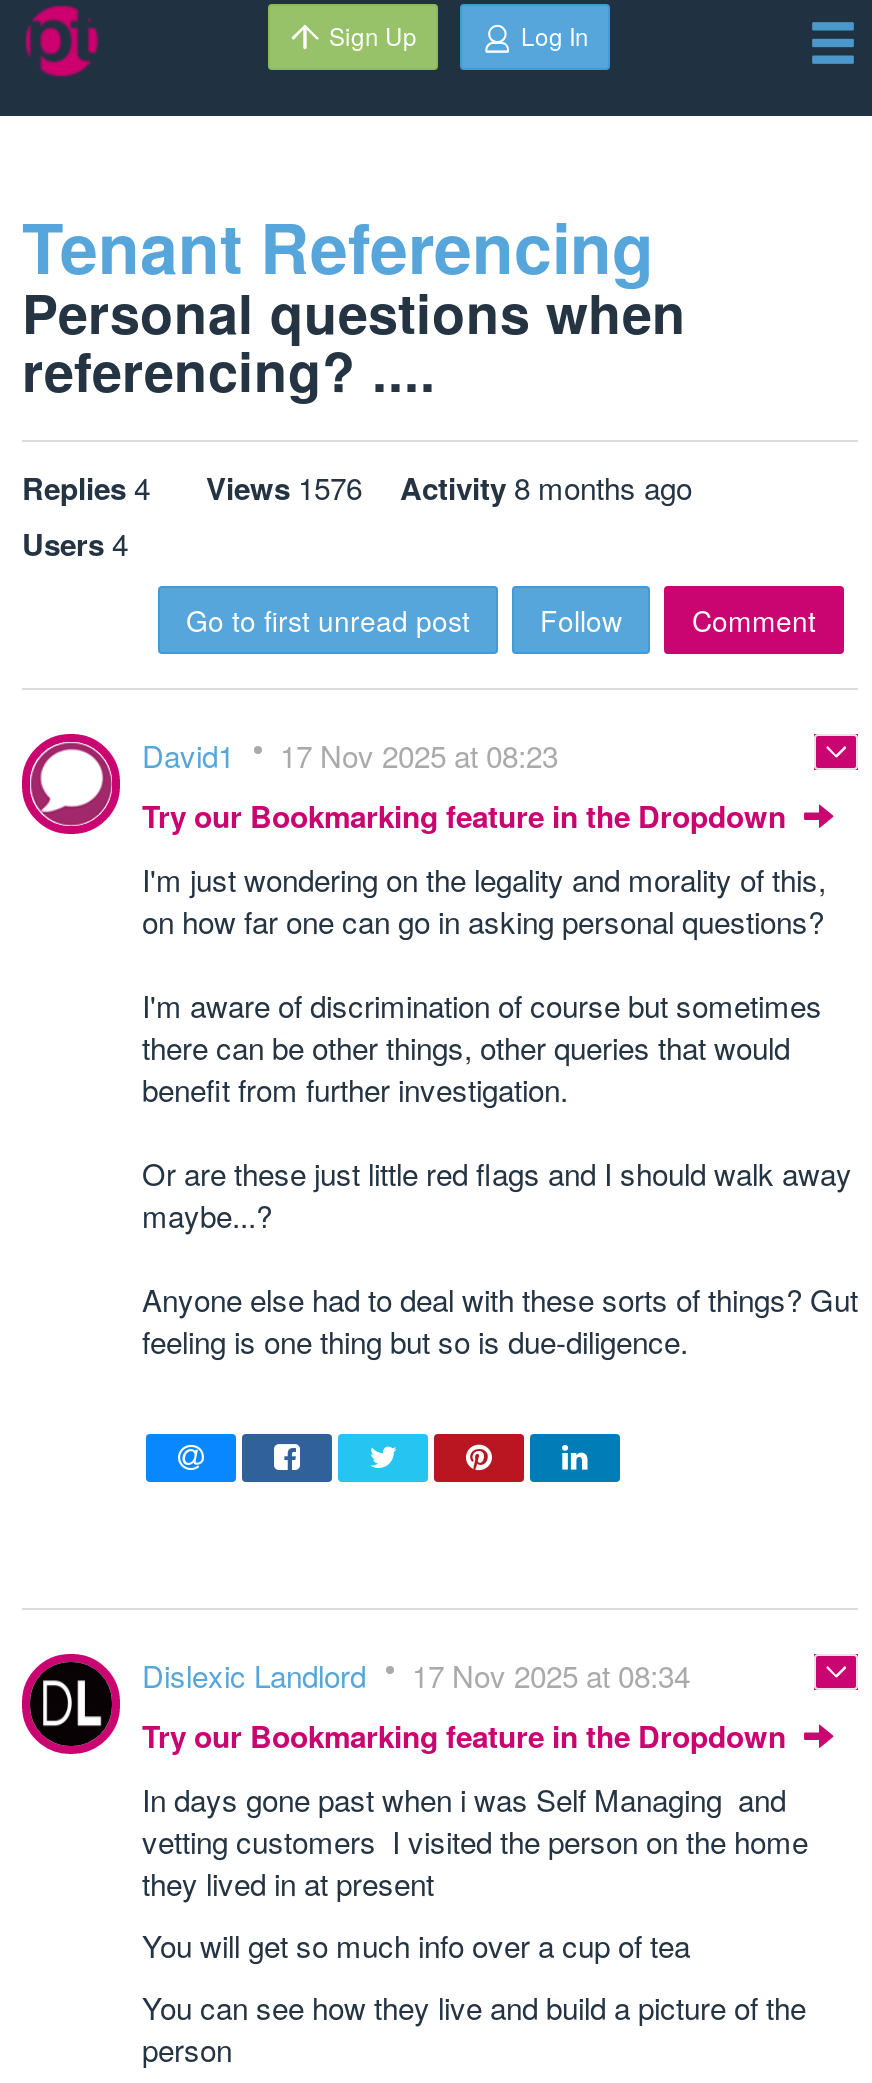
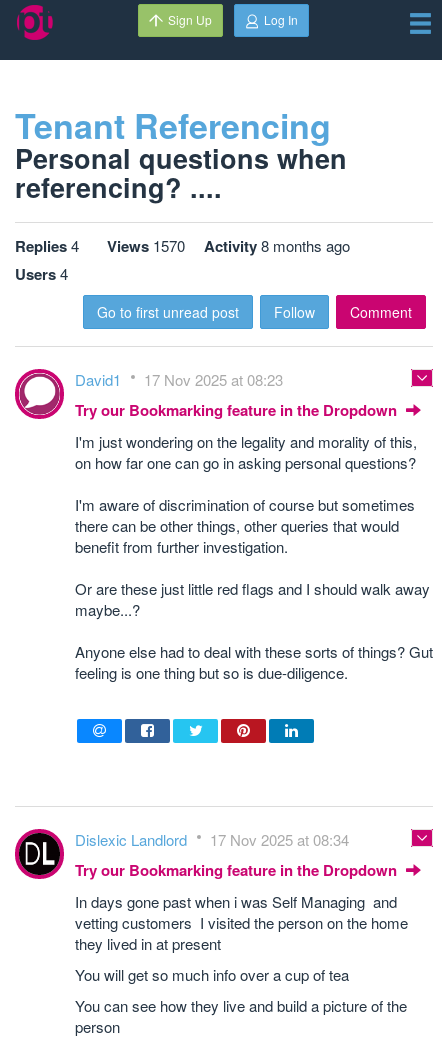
- Replies 4 Views 1576 Activity 8 months ago
+ Replies 4 Views 1570 Activity 8 months ago
